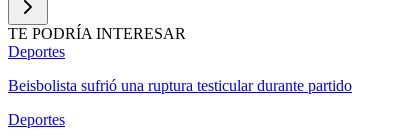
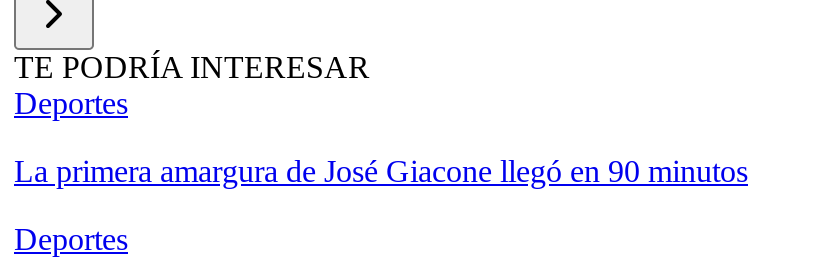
- Beisbolista sufrió una ruptura testicular durante partido
+ La primera amargura de José Giacone llegó en 90 minutos
